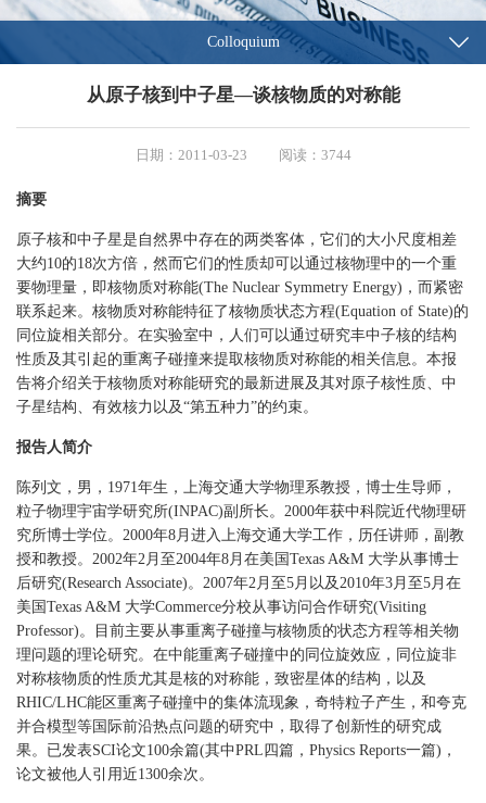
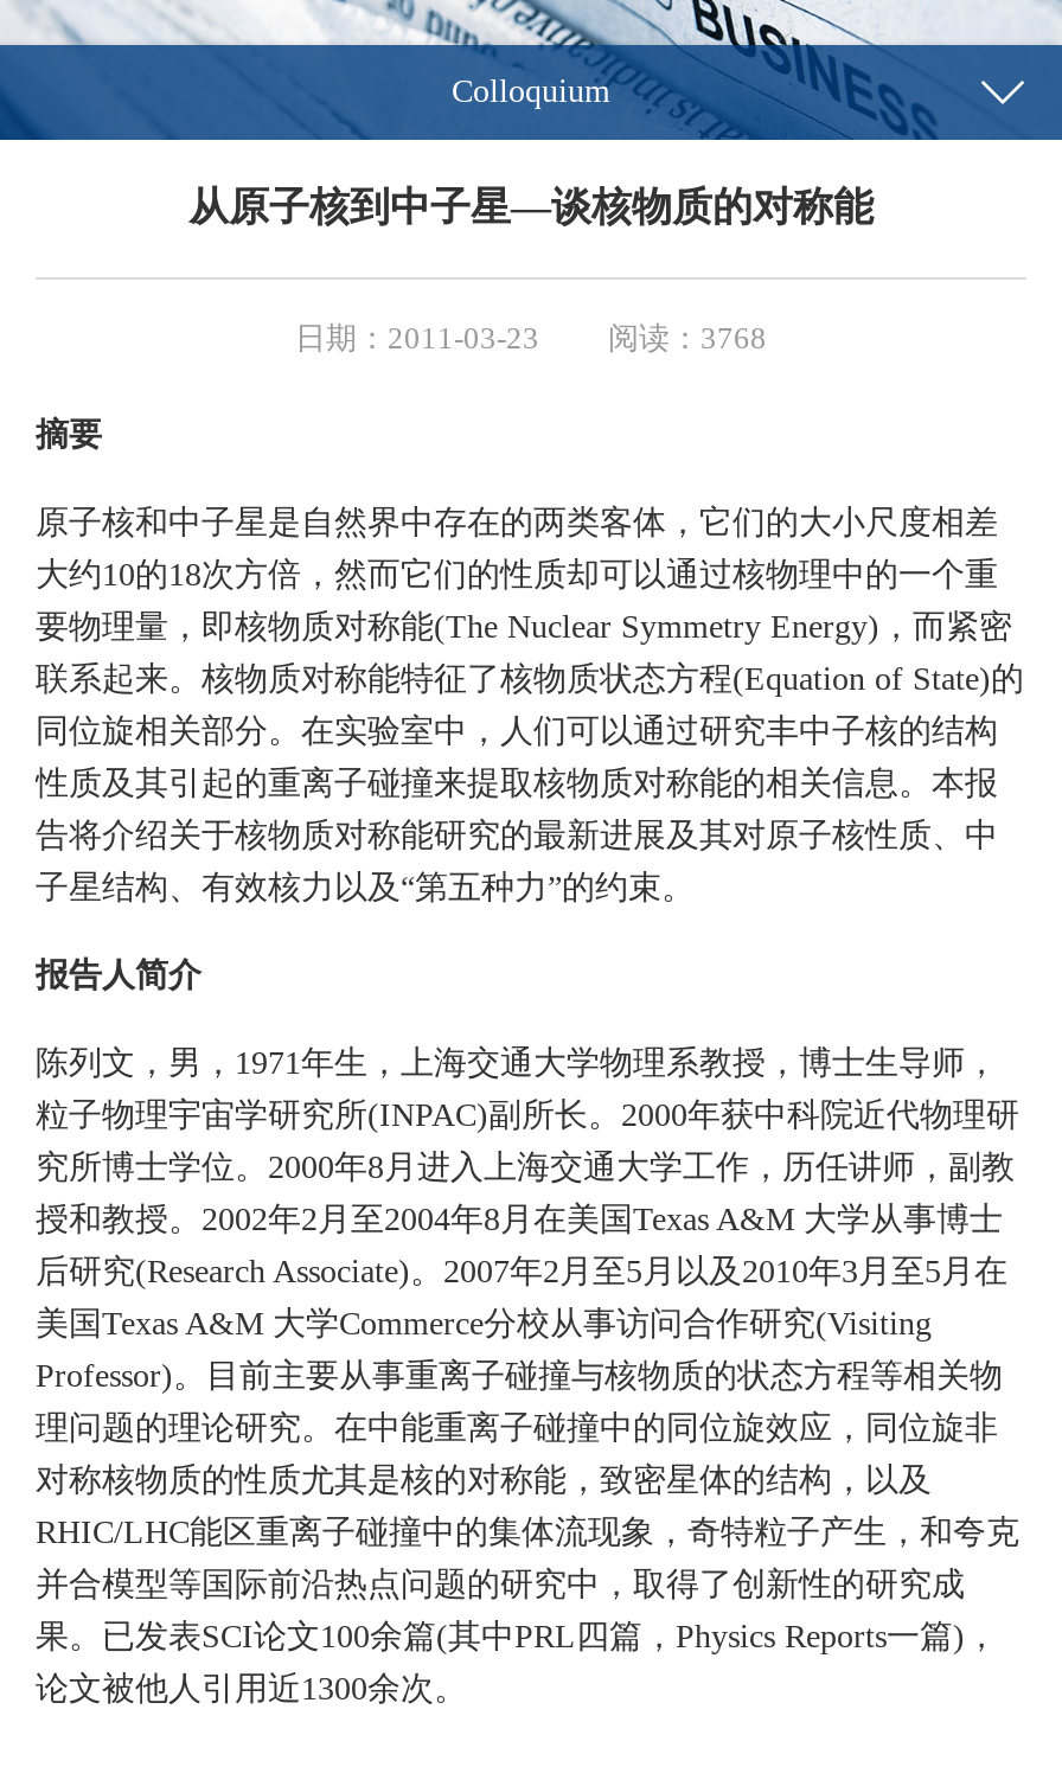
- 日期：2011-03-23 阅读：3744
+ 日期：2011-03-23 阅读：3768
